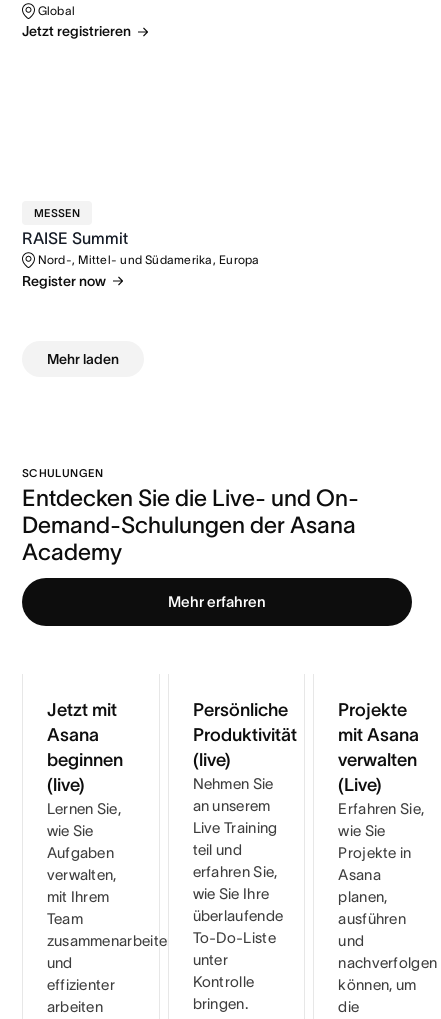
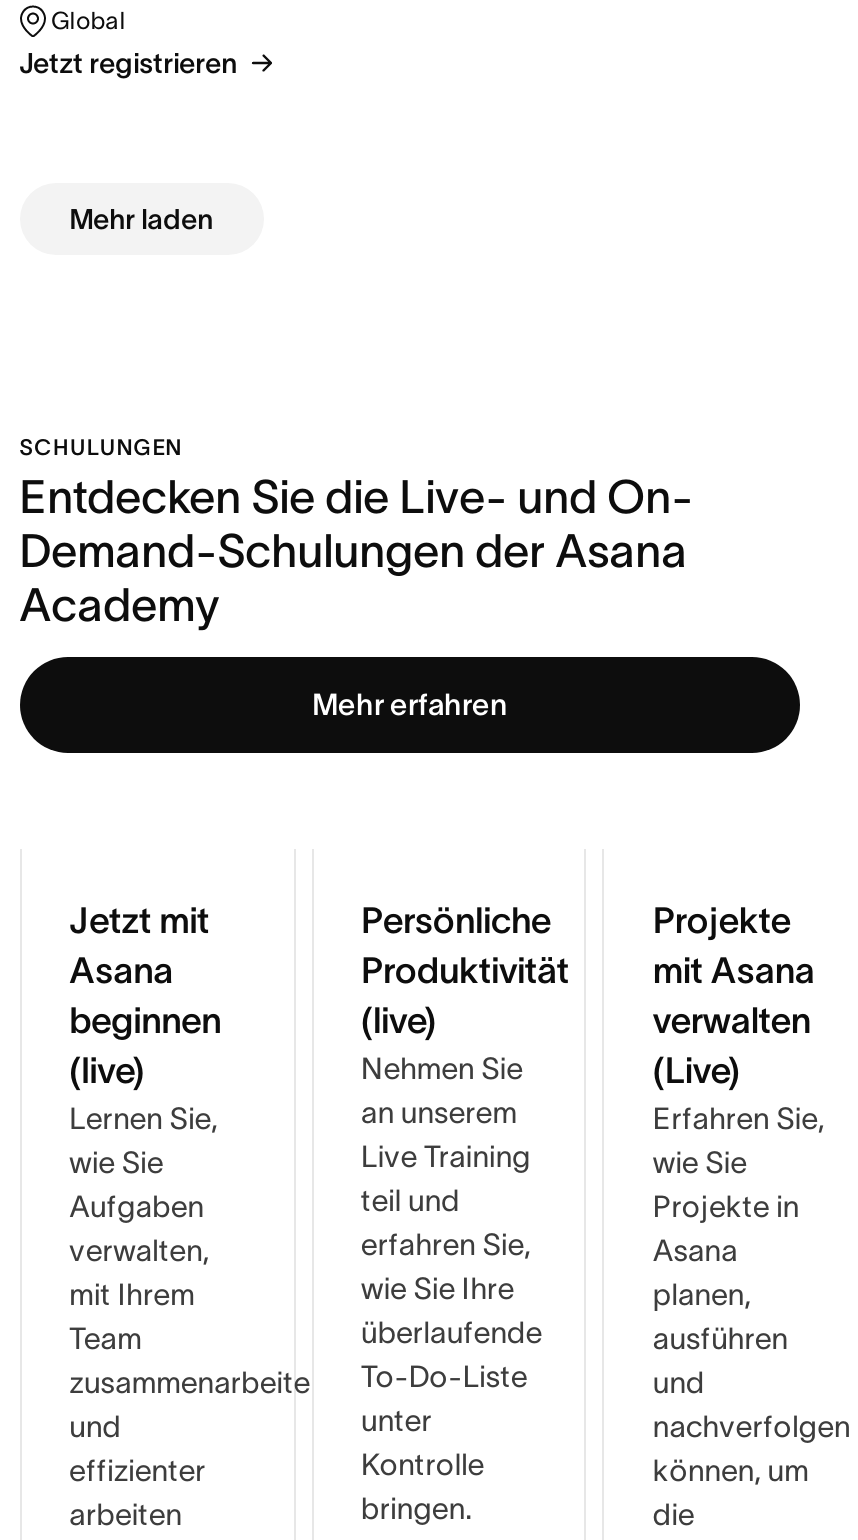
- MESSEN
- RAISE Summit
- Nord-, Mittel- und Südamerika, Europa
- Register now
